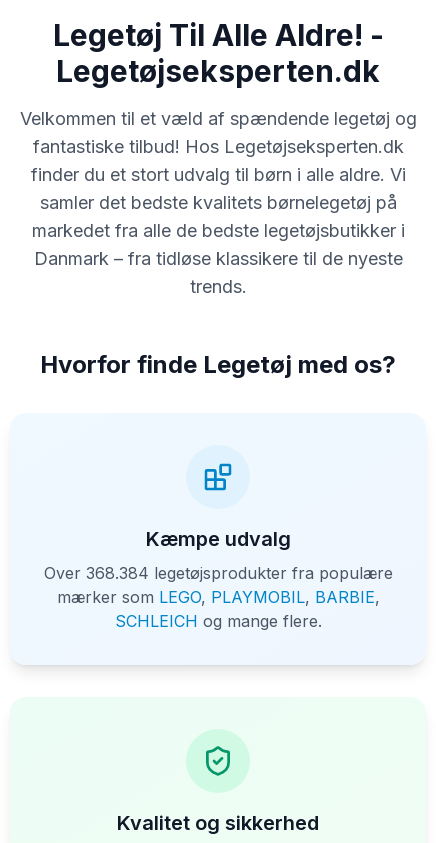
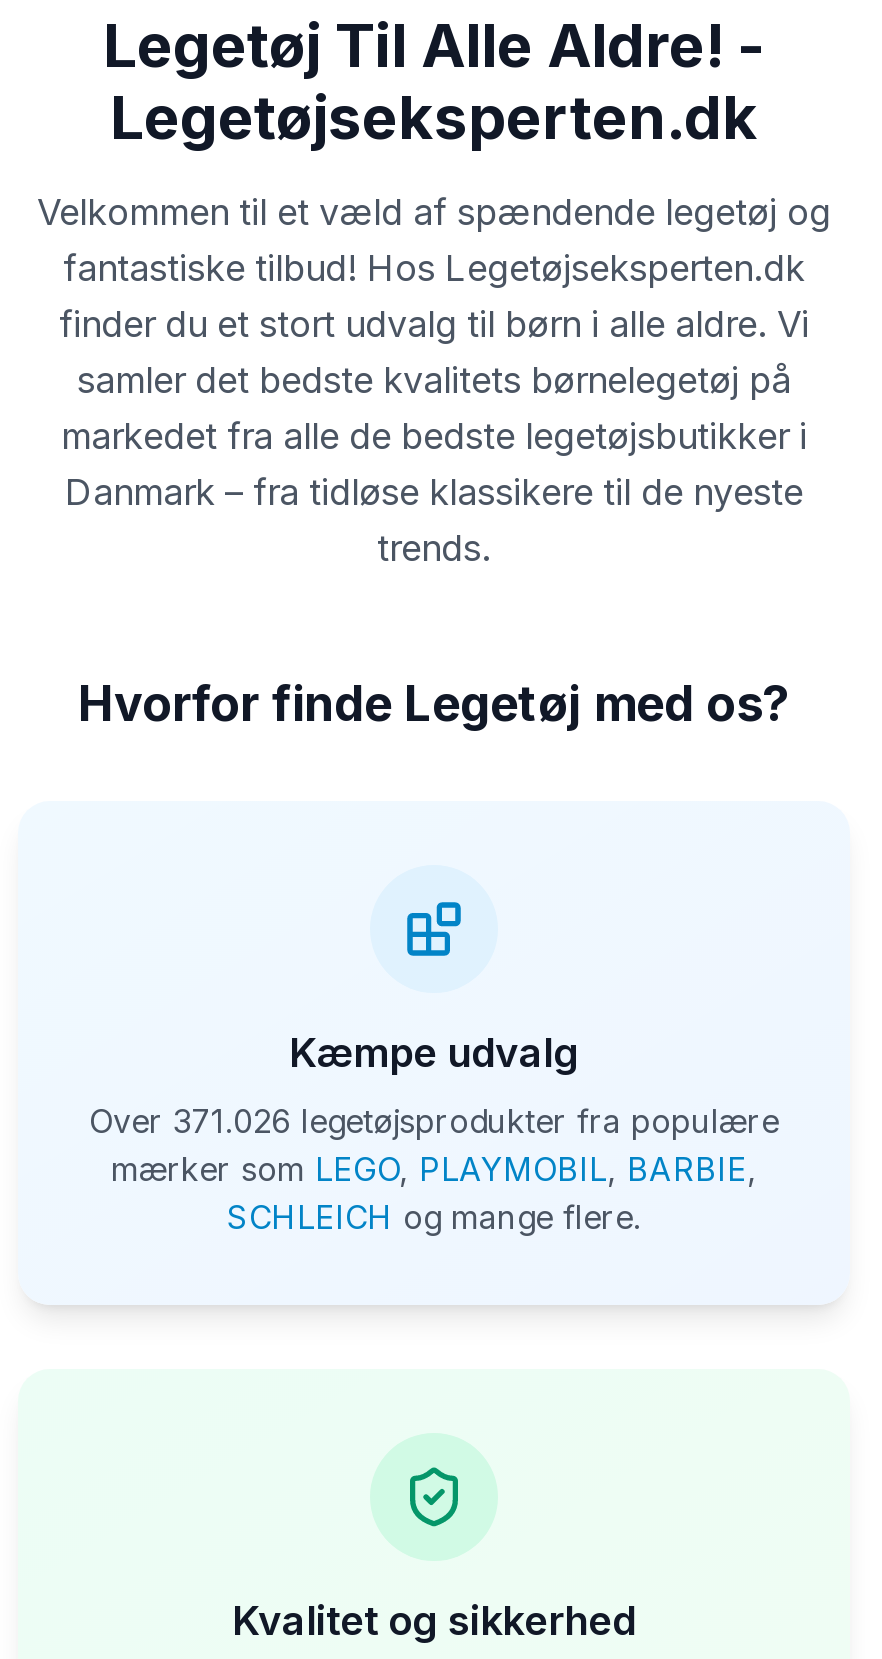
- Over 368.384 legetøjsprodukter fra populære
+ Over 371.026 legetøjsprodukter fra populære
